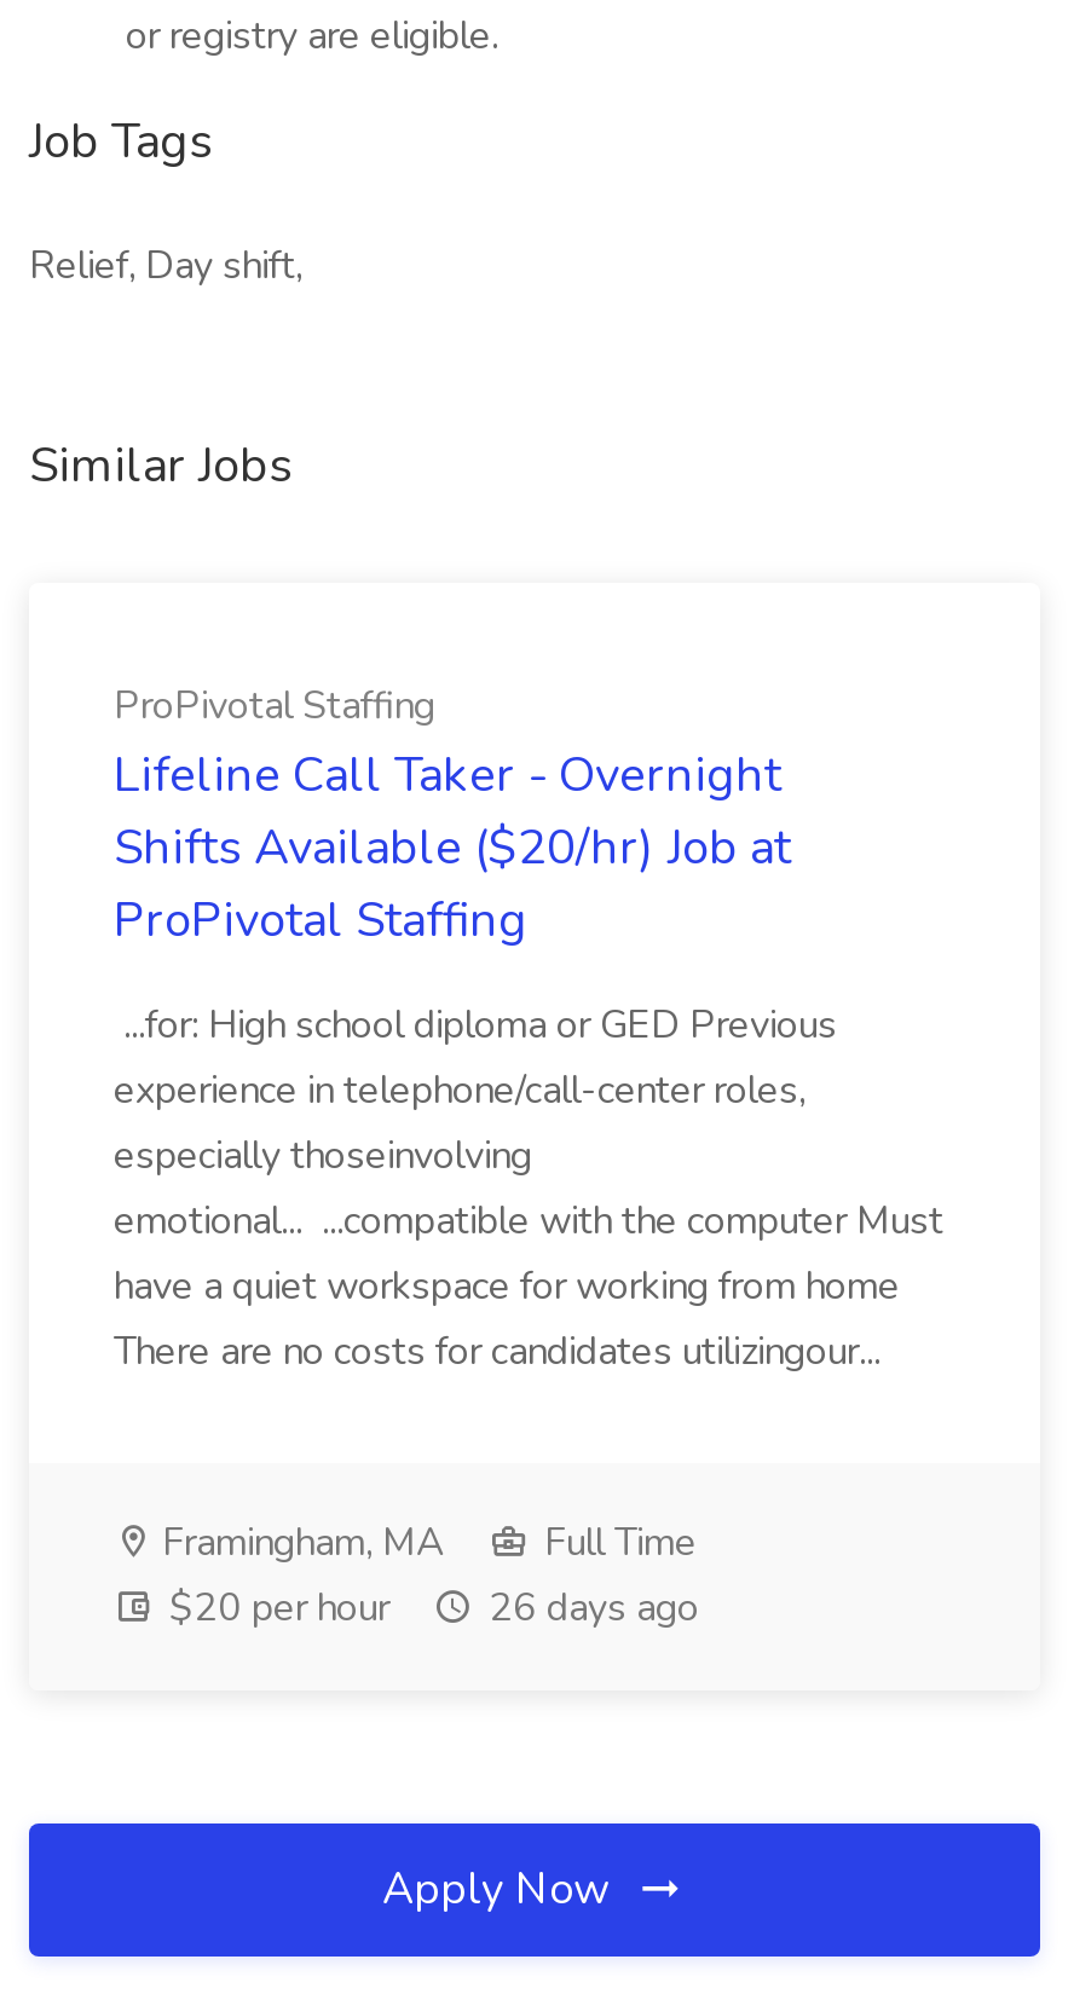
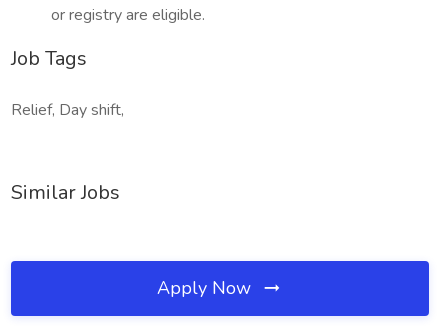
- ProPivotal Staffing
- Lifeline Call Taker - Overnight
- Shifts Available ($20/hr) Job at
- ProPivotal Staffing
- ...for: High school diploma or GED Previous
- experience in telephone/call-center roles,
- especially thoseinvolving
- emotional... ...compatible with the computer Must
- have a quiet workspace for working from home
- There are no costs for candidates utilizingour...

- Framingham, MA
- Full Time
- $20 per hour
- 26 days ago
